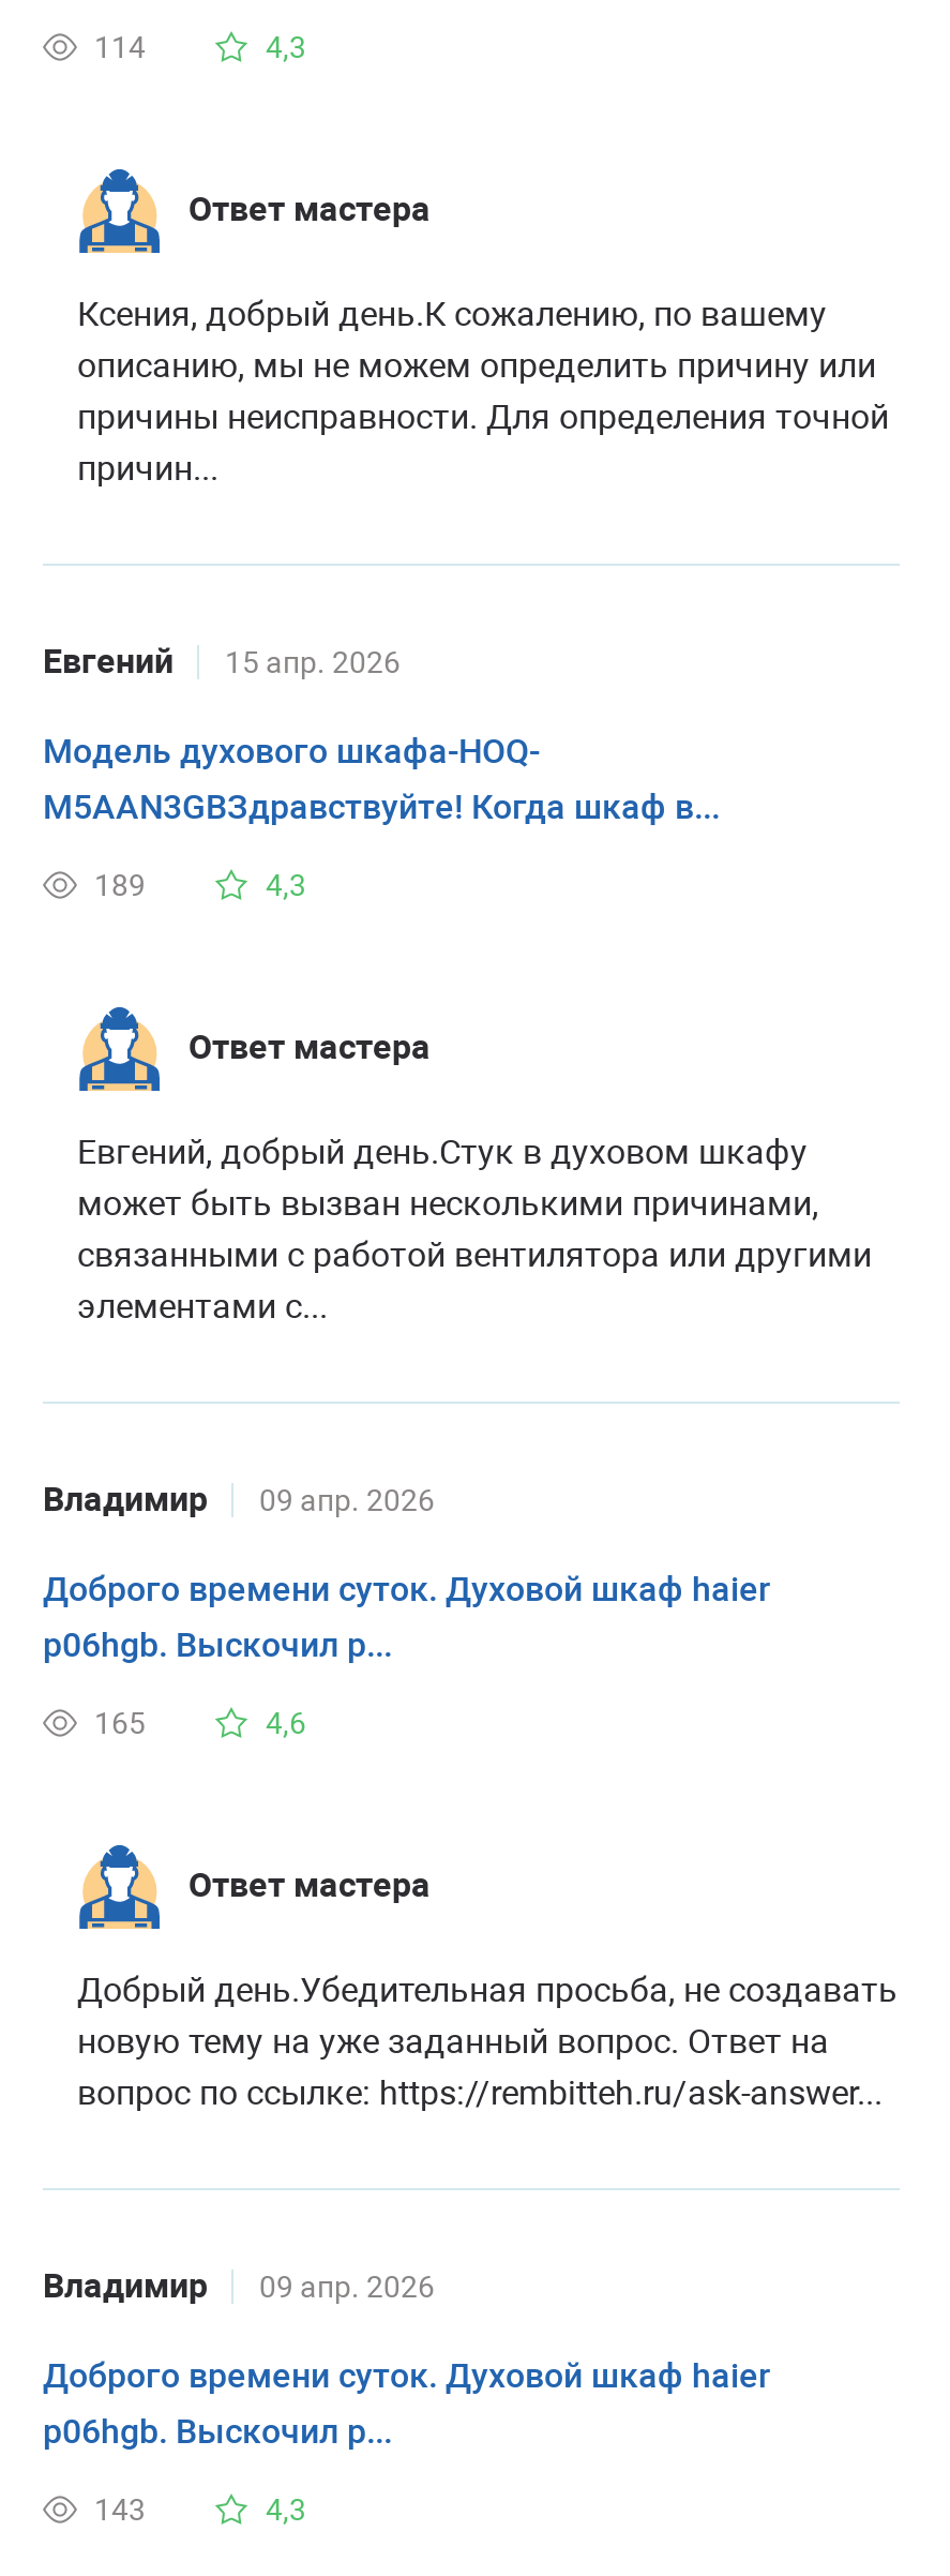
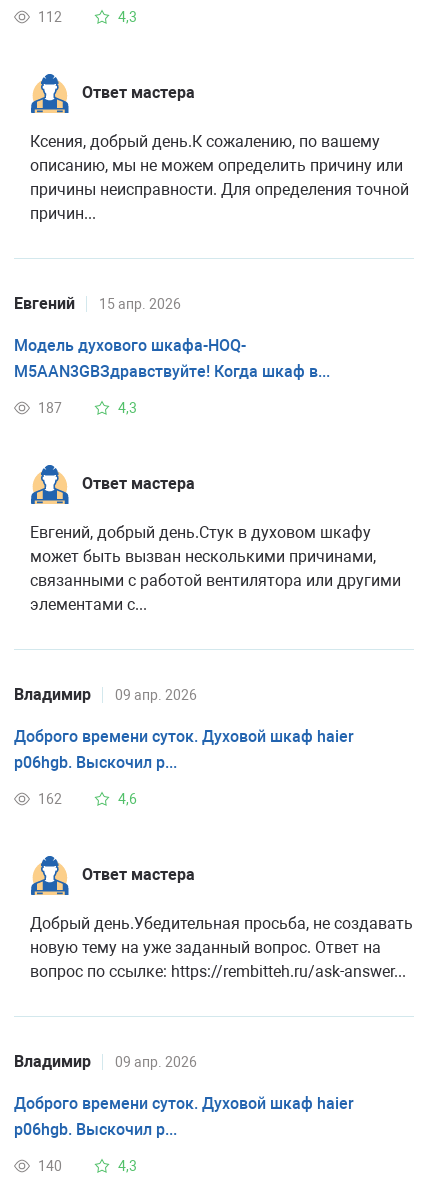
- 114
+ 112

- 189
+ 187

- 165
+ 162

- 143
+ 140
